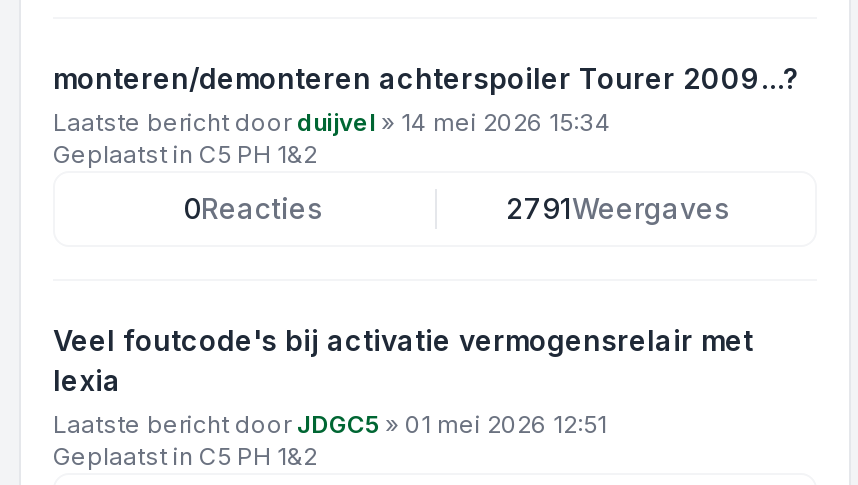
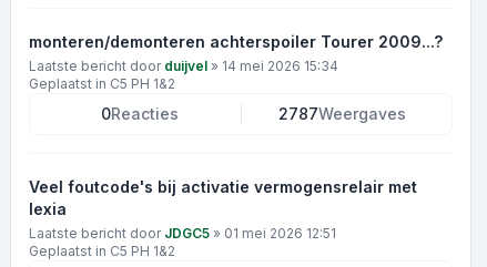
- 2791Weergaves
+ 2787Weergaves
